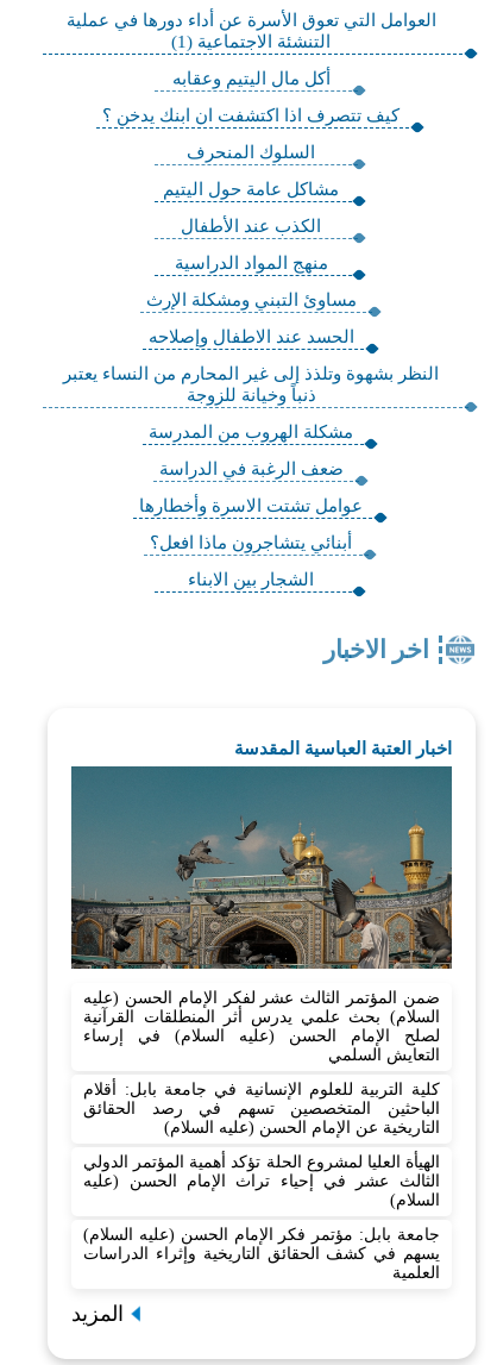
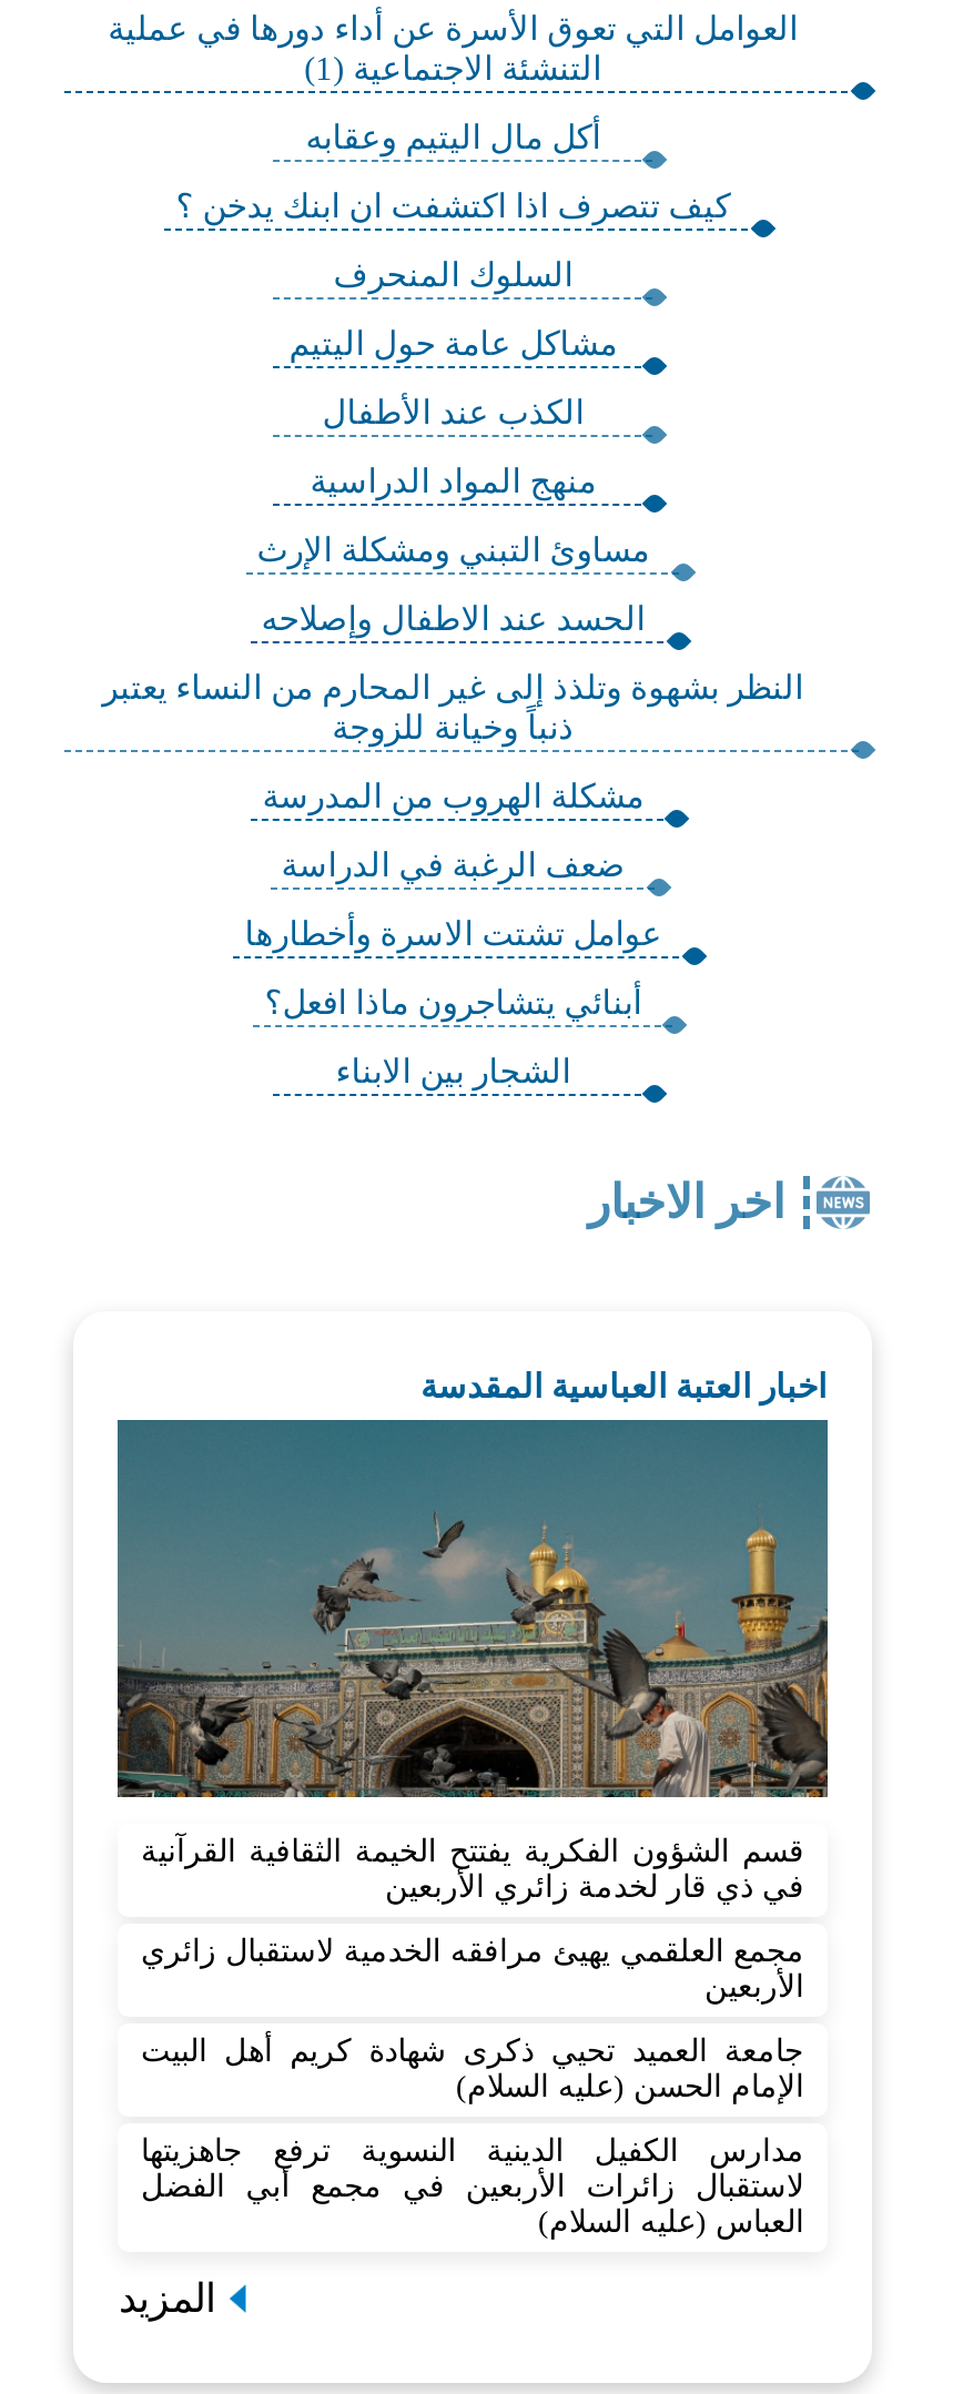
- ضمن المؤتمر الثالث عشر لفكر الإمام الحسن (عليه
- السلام) بحث علمي يدرس أثر المنطلقات القرآنية
- لصلح الإمام الحسن (عليه السلام) في إرساء
- التعايش السلمي
+ قسم الشؤون الفكرية يفتتح الخيمة الثقافية القرآنية
+ في ذي قار لخدمة زائري الأربعين

- كلية التربية للعلوم الإنسانية في جامعة بابل: أقلام
- الباحثين المتخصصين تسهم في رصد الحقائق
- التاريخية عن الإمام الحسن (عليه السلام)
+ مجمع العلقمي يهيئ مرافقه الخدمية لاستقبال زائري
+ الأربعين

- الهيأة العليا لمشروع الحلة تؤكد أهمية المؤتمر الدولي
- الثالث عشر في إحياء تراث الإمام الحسن (عليه
- السلام)
+ جامعة العميد تحيي ذكرى شهادة كريم أهل البيت
+ الإمام الحسن (عليه السلام)

- جامعة بابل: مؤتمر فكر الإمام الحسن (عليه السلام)
- يسهم في كشف الحقائق التاريخية وإثراء الدراسات
- العلمية
+ مدارس الكفيل الدينية النسوية ترفع جاهزيتها
+ لاستقبال زائرات الأربعين في مجمع أبي الفضل
+ العباس (عليه السلام)
